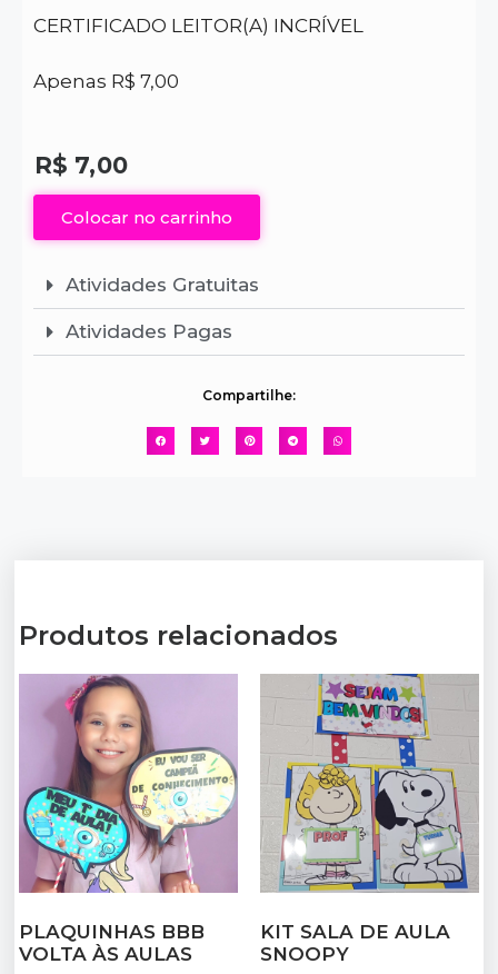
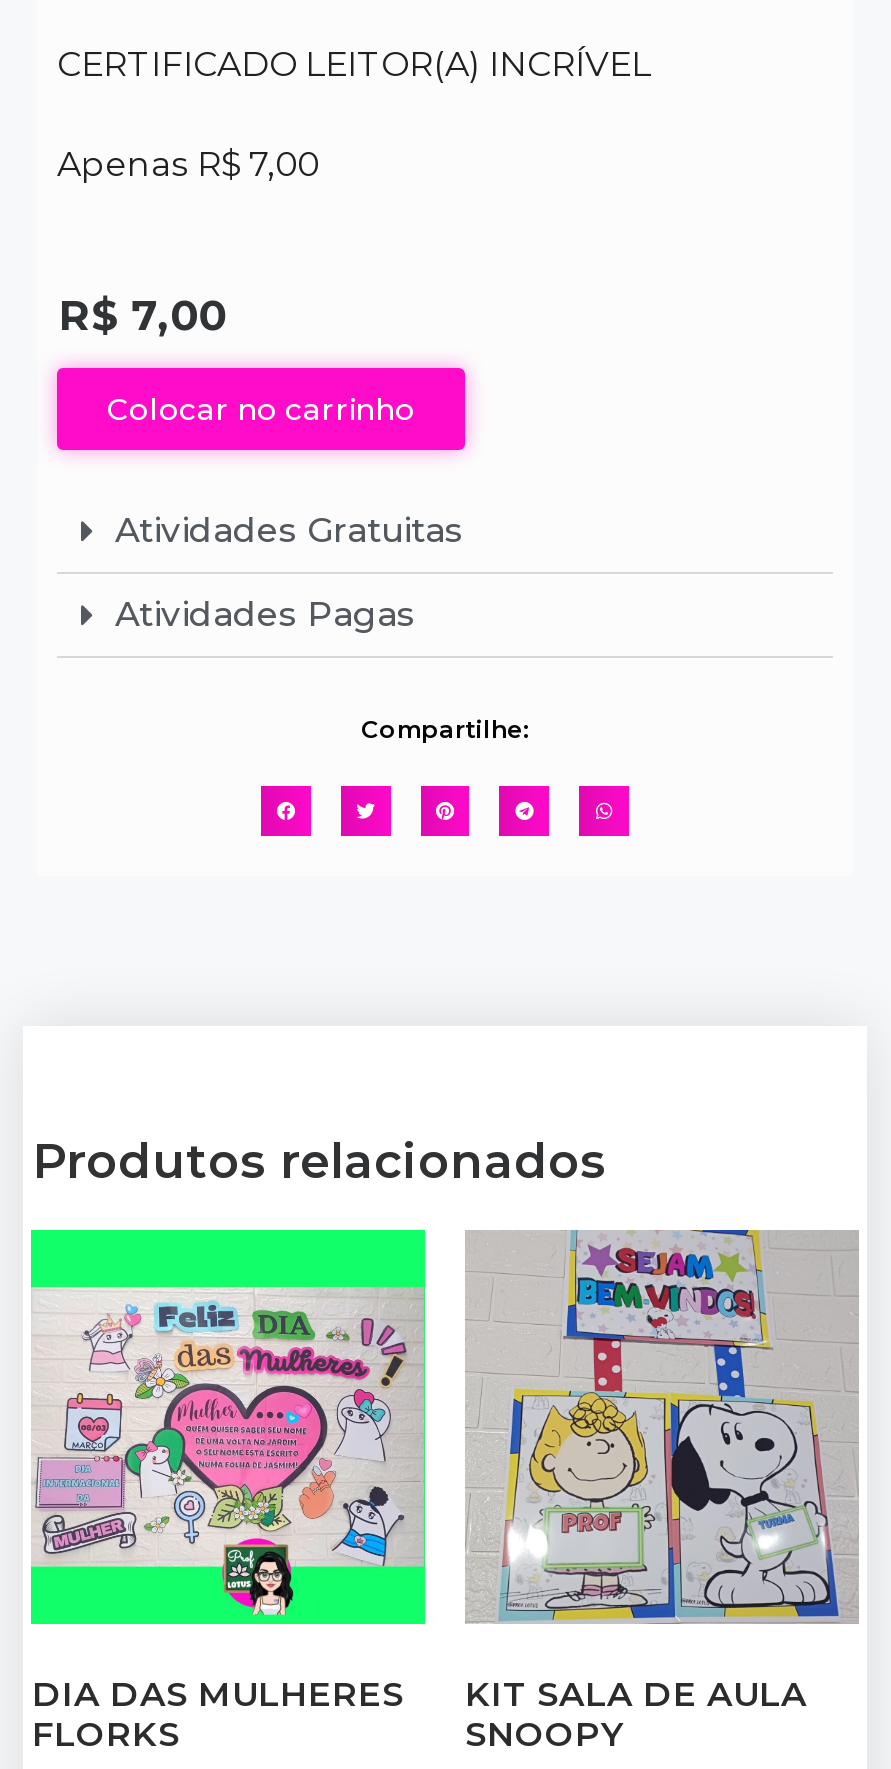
- [image]
- PLAQUINHAS BBB
- VOLTA ÀS AULAS
+ [image]
+ DIA DAS MULHERES
+ FLORKS
